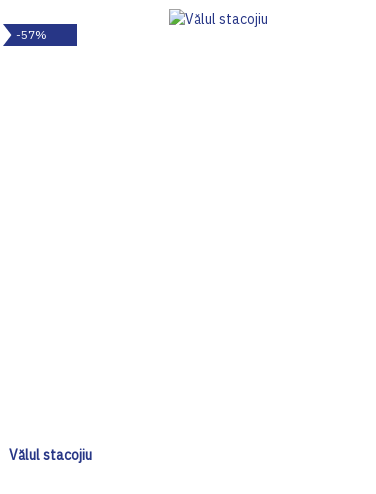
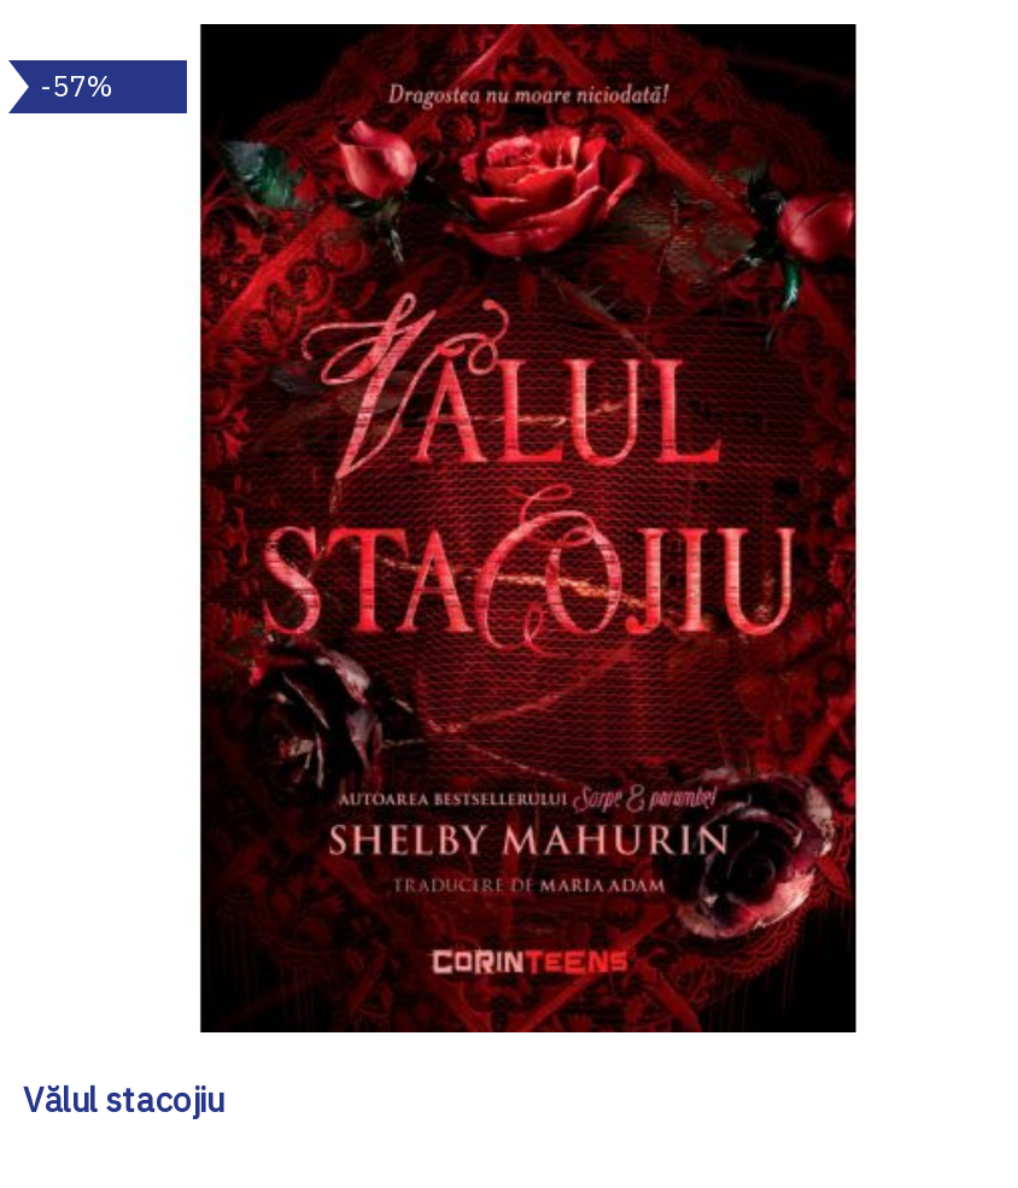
+ [image]
